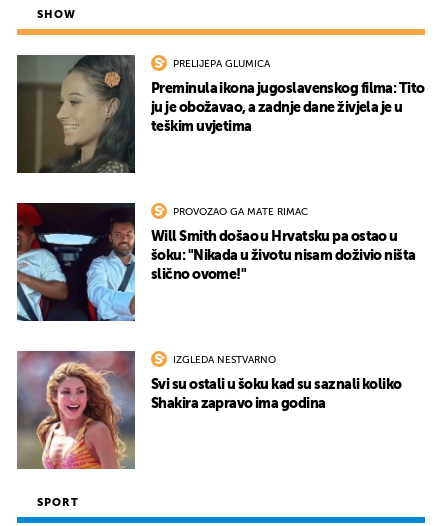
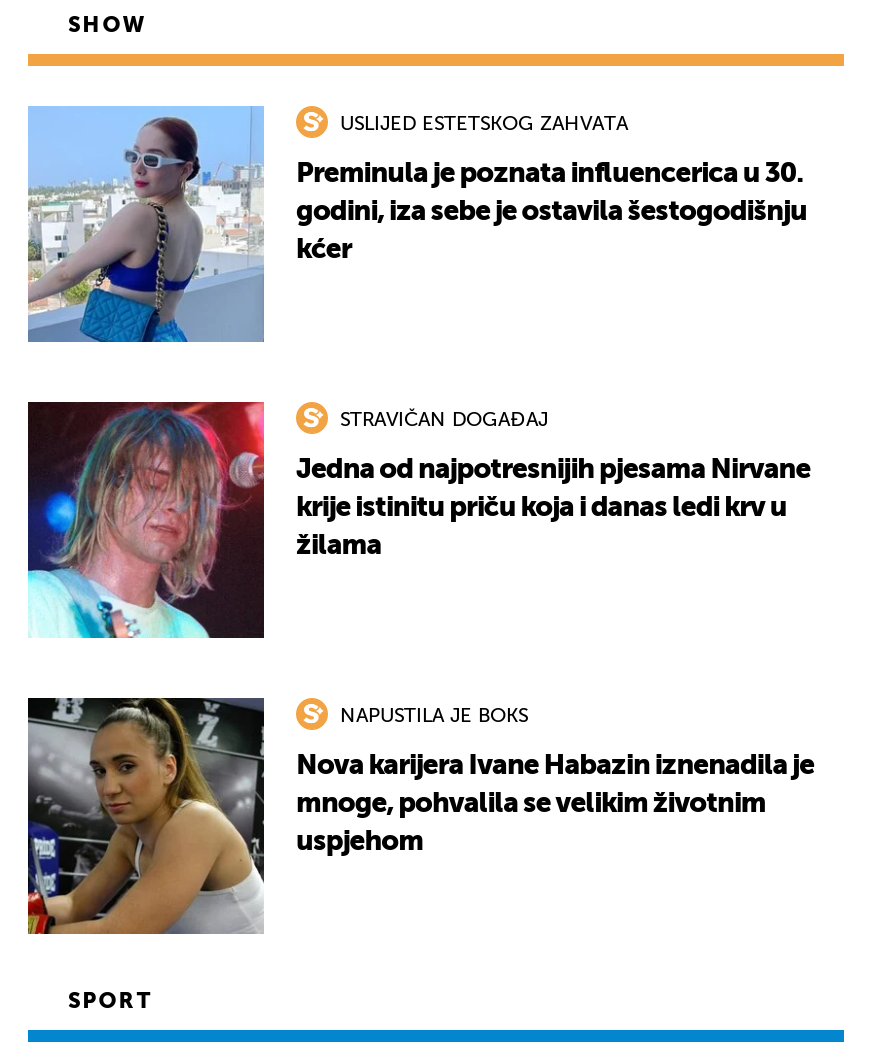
- [image]
- Preminula ikona jugoslavenskog filma: Tito
- ju je obožavao, a zadnje dane živjela je u
- teškim uvjetima
+ [image]
+ Preminula je poznata influencerica u 30.
+ godini, iza sebe je ostavila šestogodišnju
+ kćer

- PRELIJEPA GLUMICA
+ USLIJED ESTETSKOG ZAHVATA

- [image]
- Will Smith došao u Hrvatsku pa ostao u
- šoku: "Nikada u životu nisam doživio ništa
- slično ovome!"
+ [image]
+ Jedna od najpotresnijih pjesama Nirvane
+ krije istinitu priču koja i danas ledi krv u
+ žilama

- PROVOZAO GA MATE RIMAC
+ STRAVIČAN DOGAĐAJ

- [image]
- Svi su ostali u šoku kad su saznali koliko
- Shakira zapravo ima godina
+ [image]
+ Nova karijera Ivane Habazin iznenadila je
+ mnoge, pohvalila se velikim životnim
+ uspjehom

- IZGLEDA NESTVARNO
+ NAPUSTILA JE BOKS
